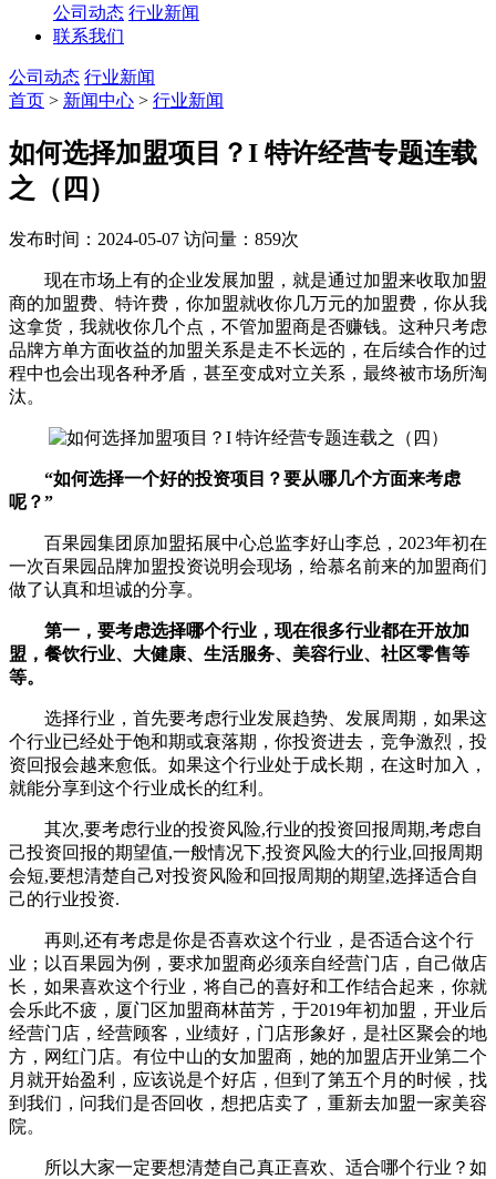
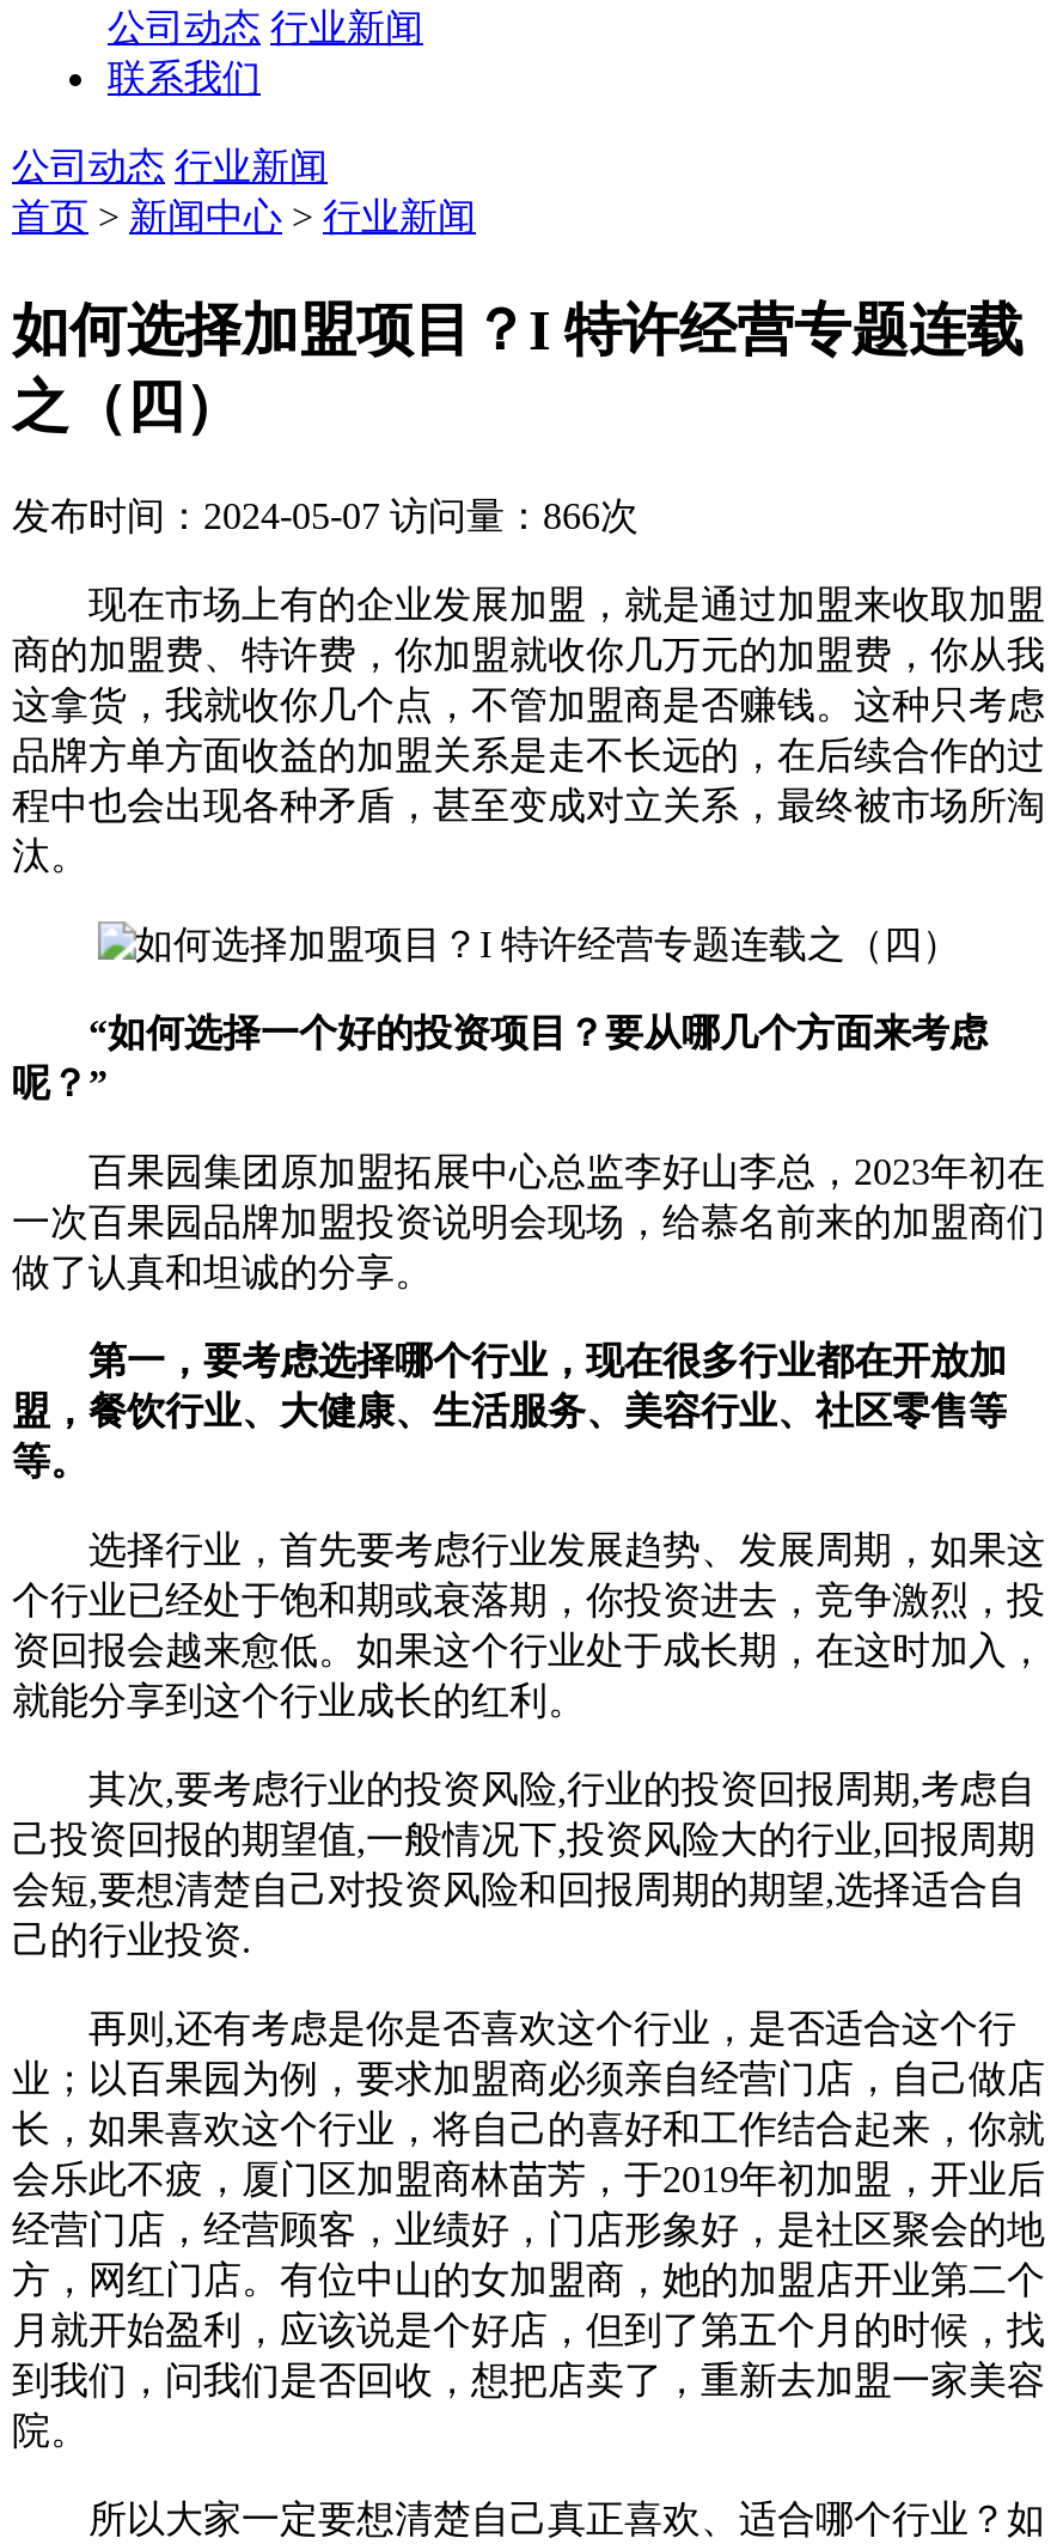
- 发布时间：2024-05-07 访问量：859次
+ 发布时间：2024-05-07 访问量：866次
